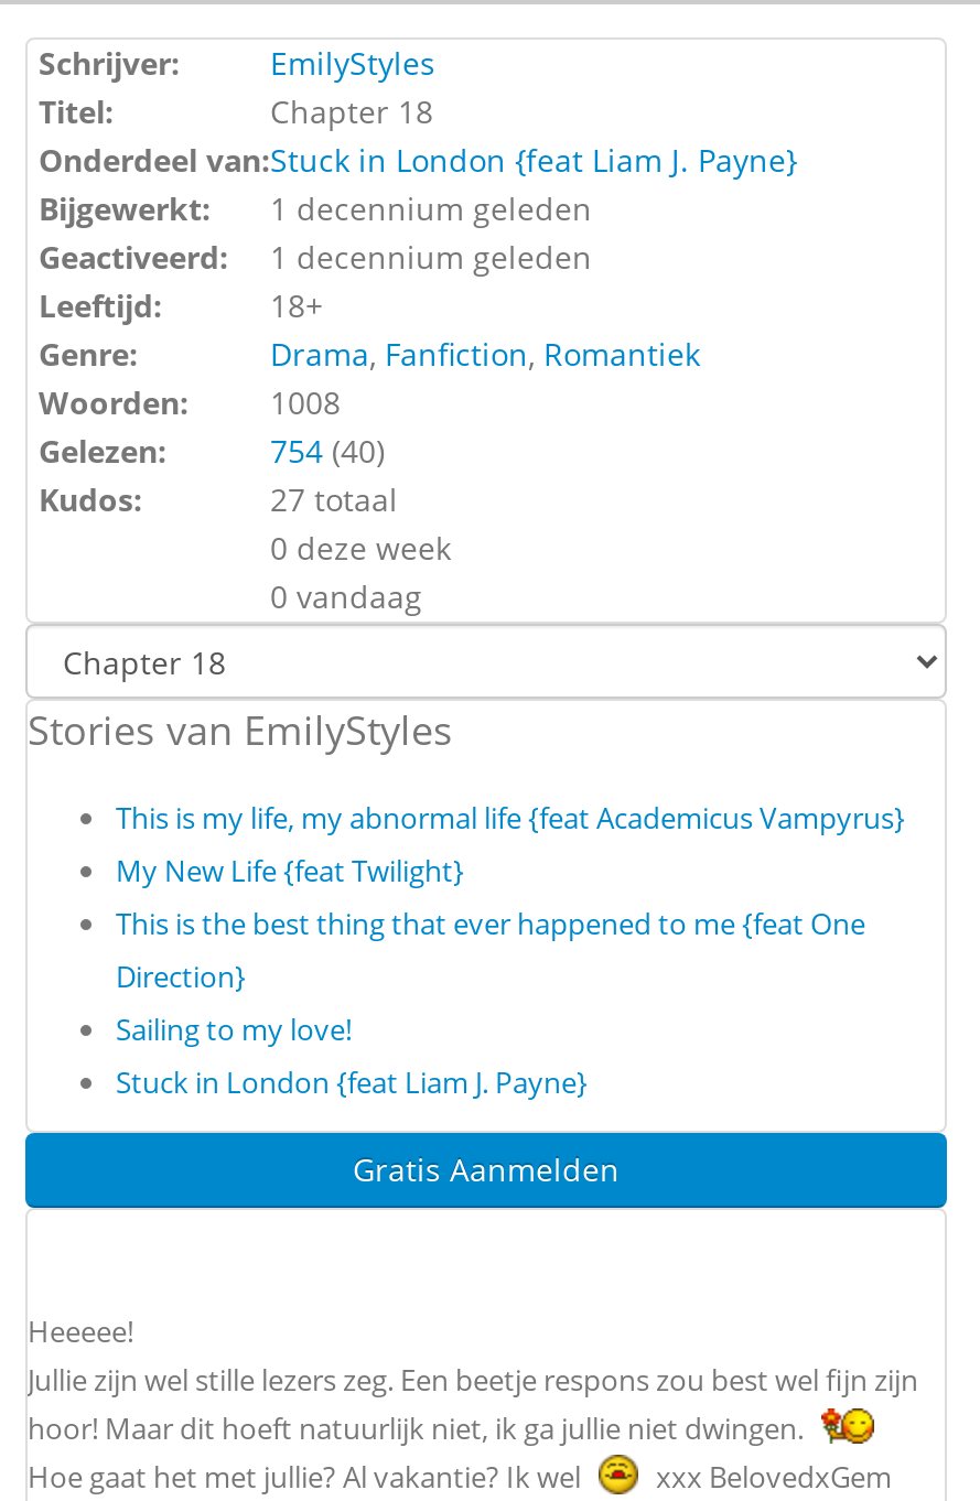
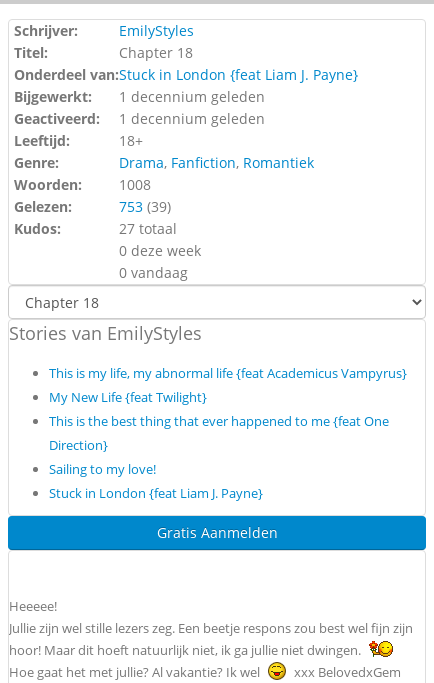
- 754 (40)
+ 753 (39)
